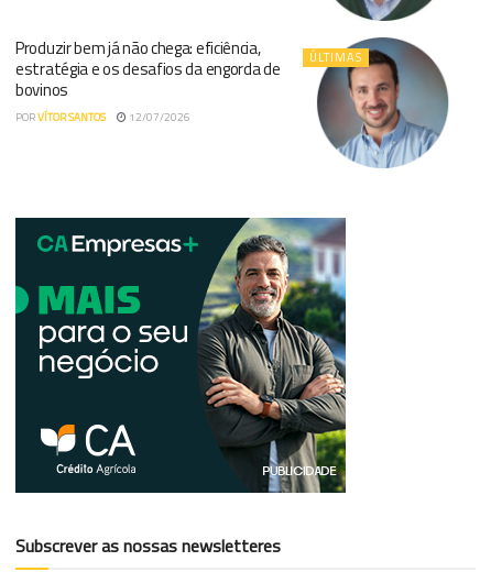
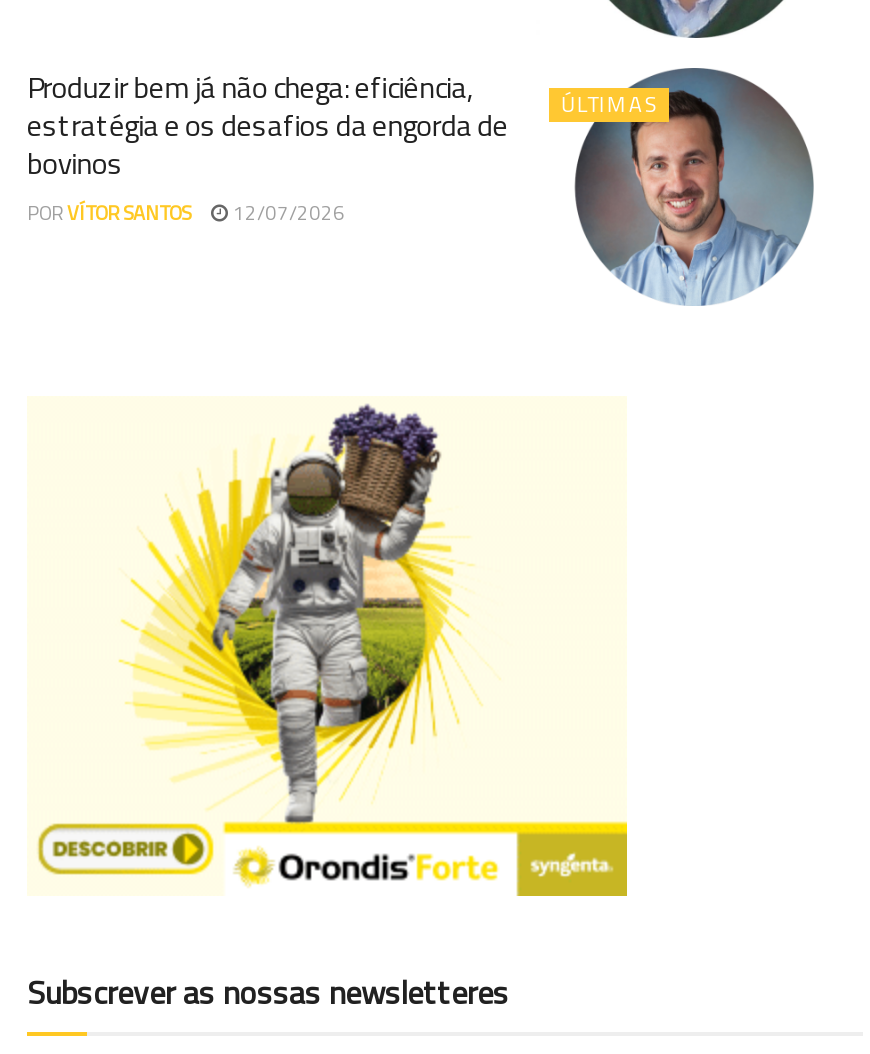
- [image]
+ [image]
